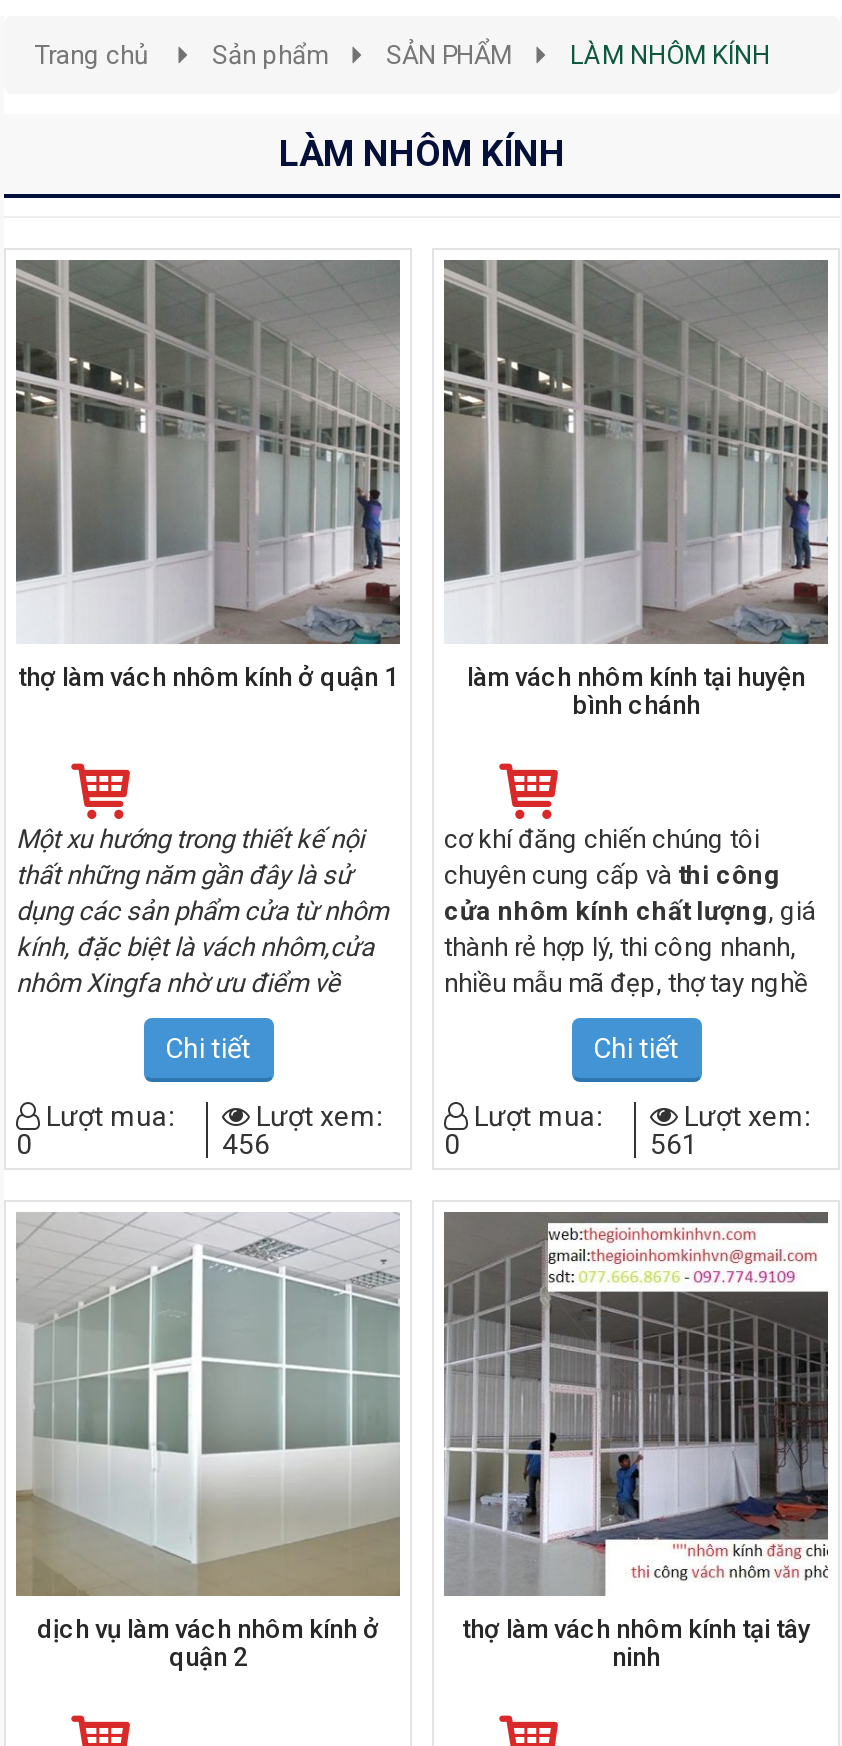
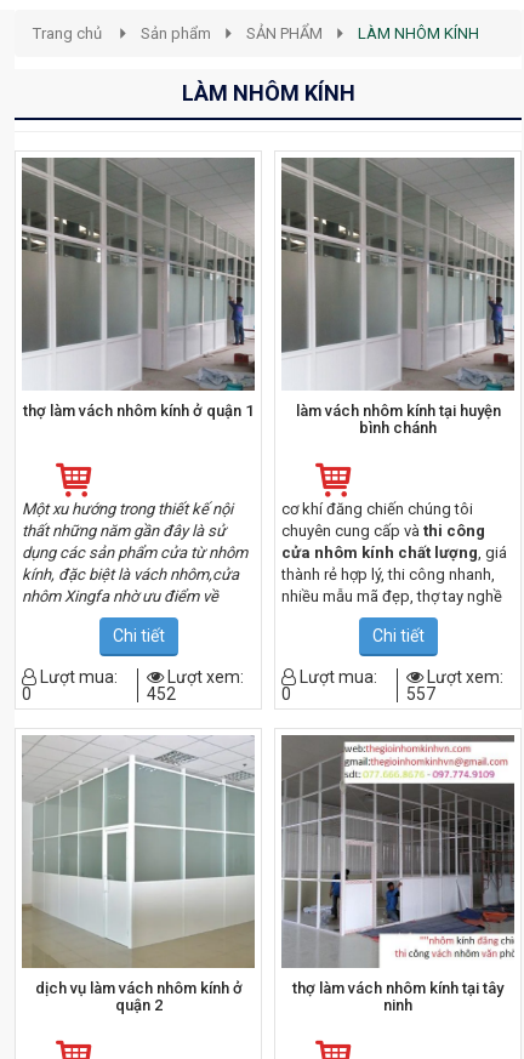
- 456
+ 452

- 561
+ 557
